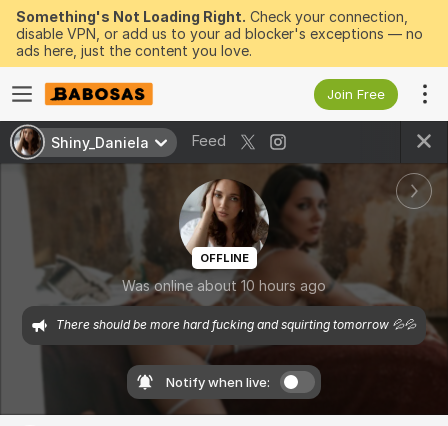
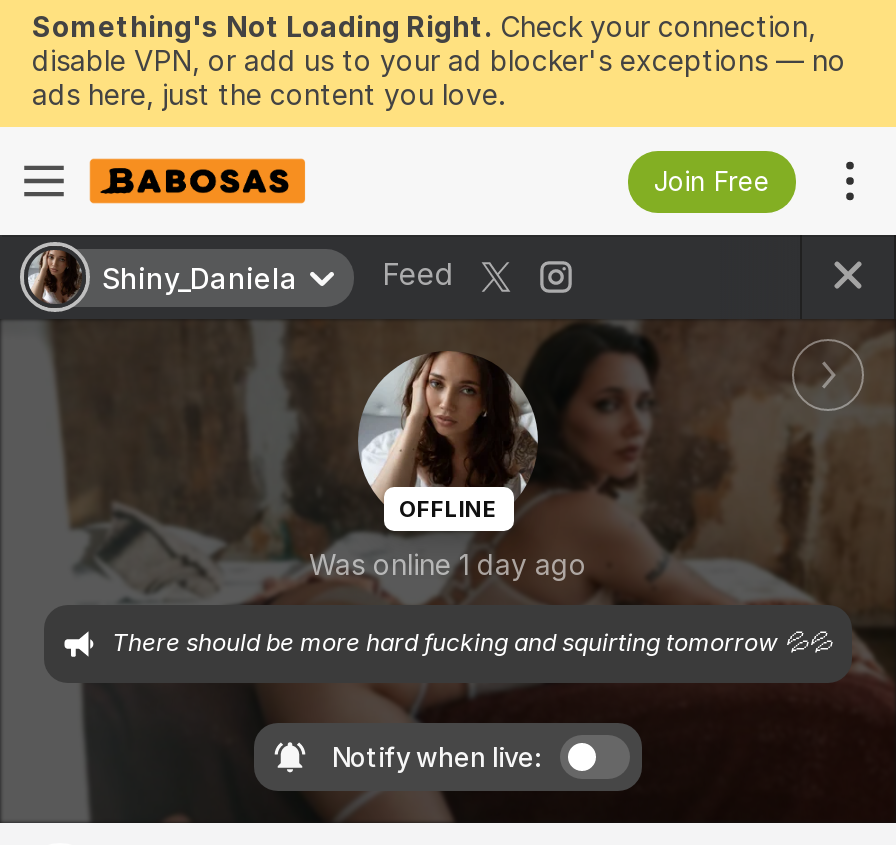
- Was online about 10 hours ago
+ Was online 1 day ago
